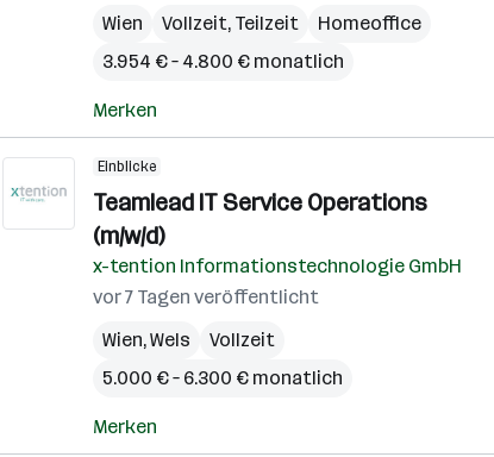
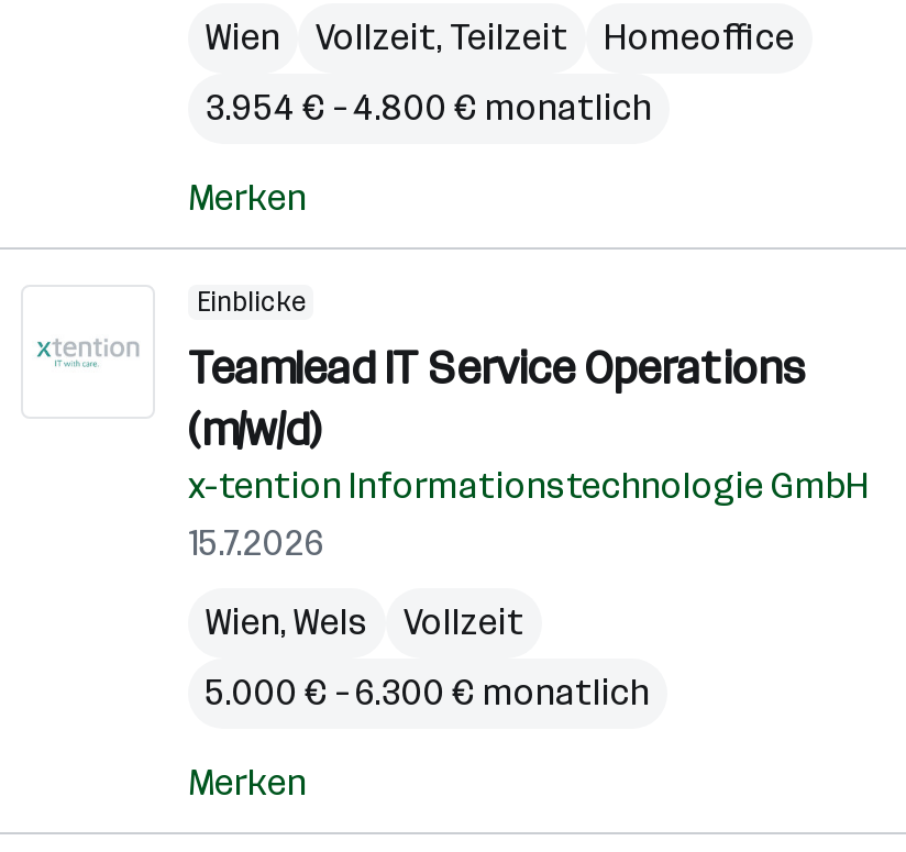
- vor 7 Tagen veröffentlicht
+ 15.7.2026
